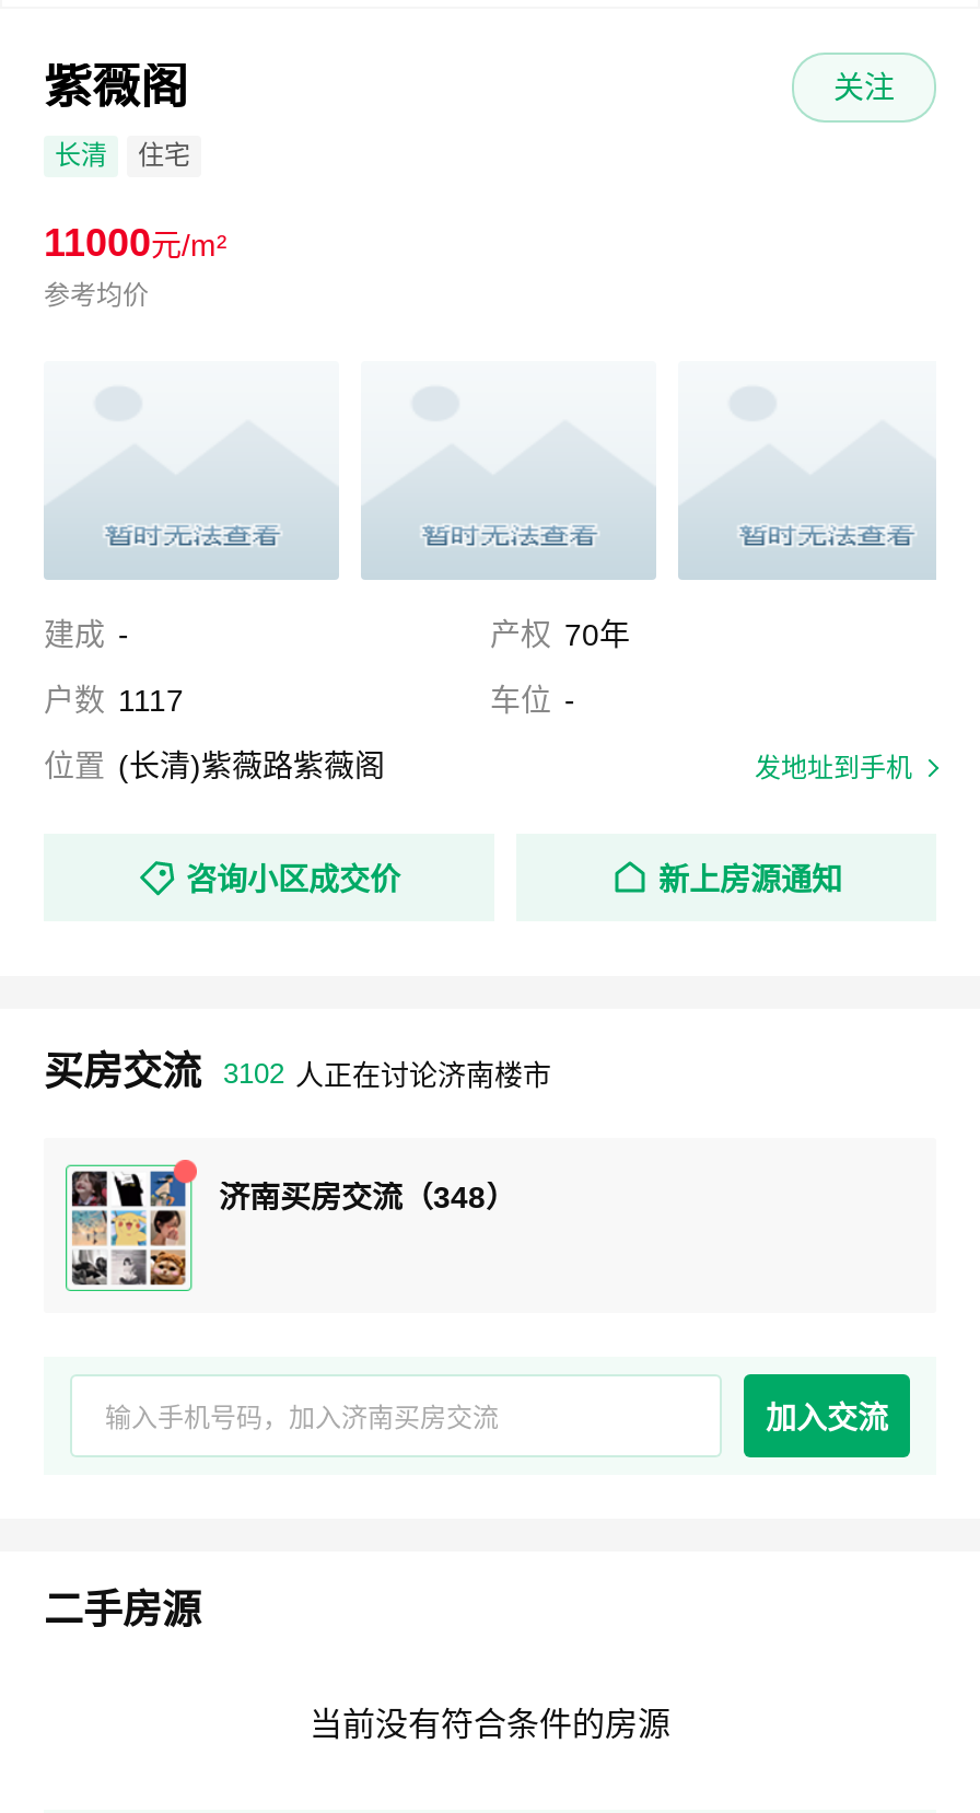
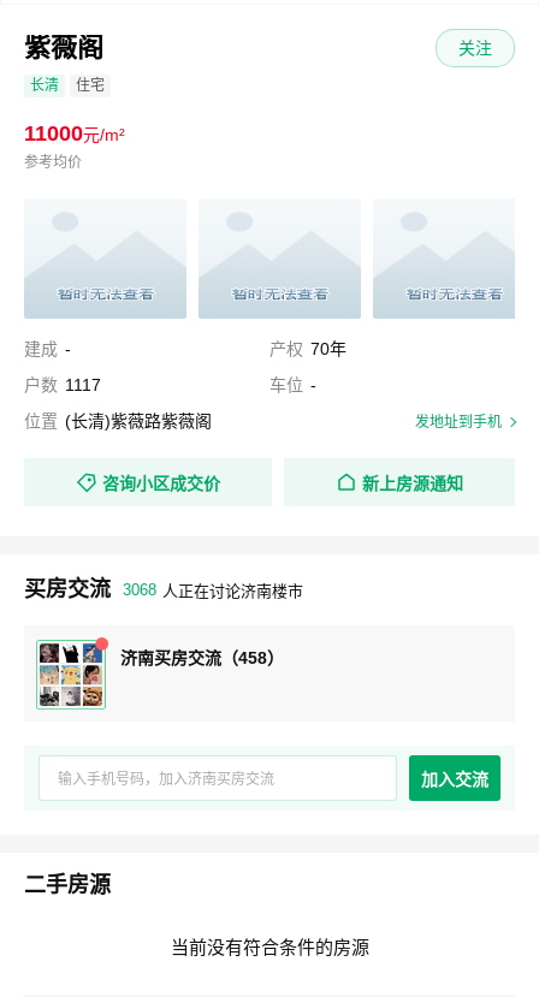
- 3102 人正在讨论济南楼市
+ 3068 人正在讨论济南楼市

- 济南买房交流（348）
+ 济南买房交流（458）
